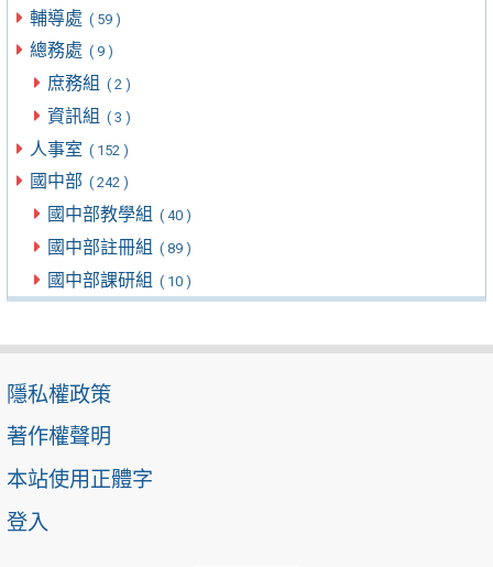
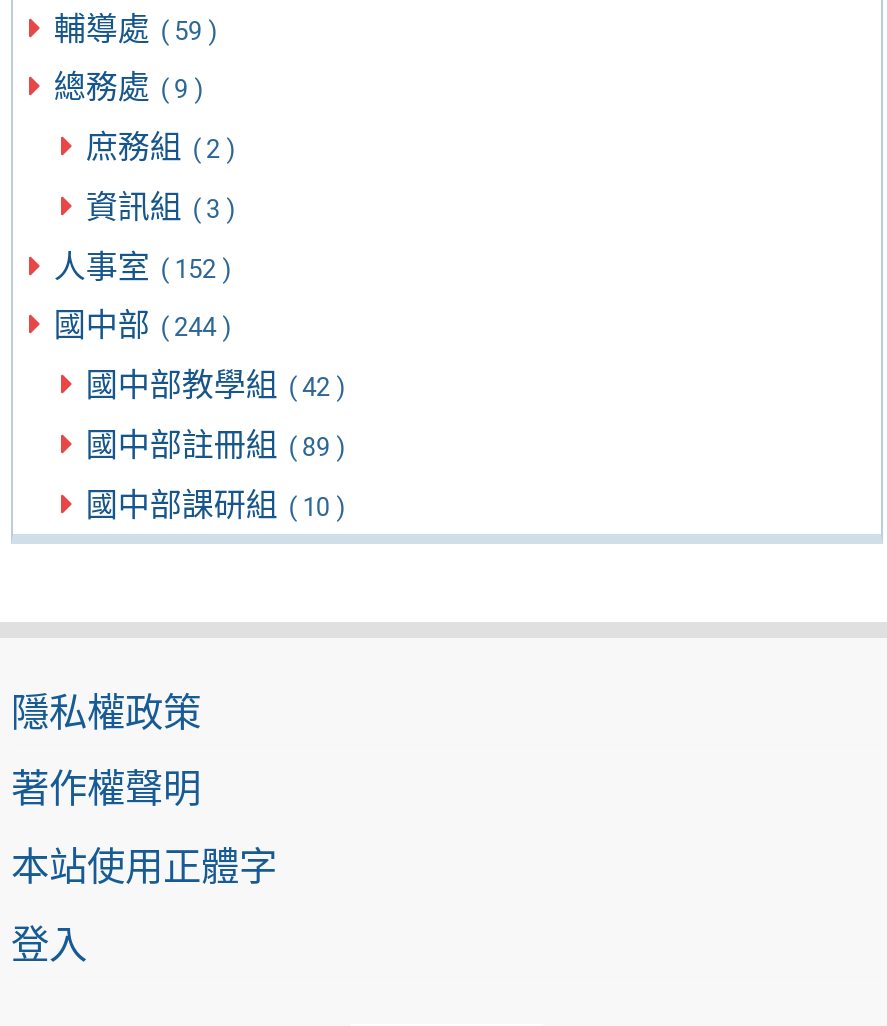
- 國中部 ( 242 )
+ 國中部 ( 244 )

- 國中部教學組 ( 40 )
+ 國中部教學組 ( 42 )
